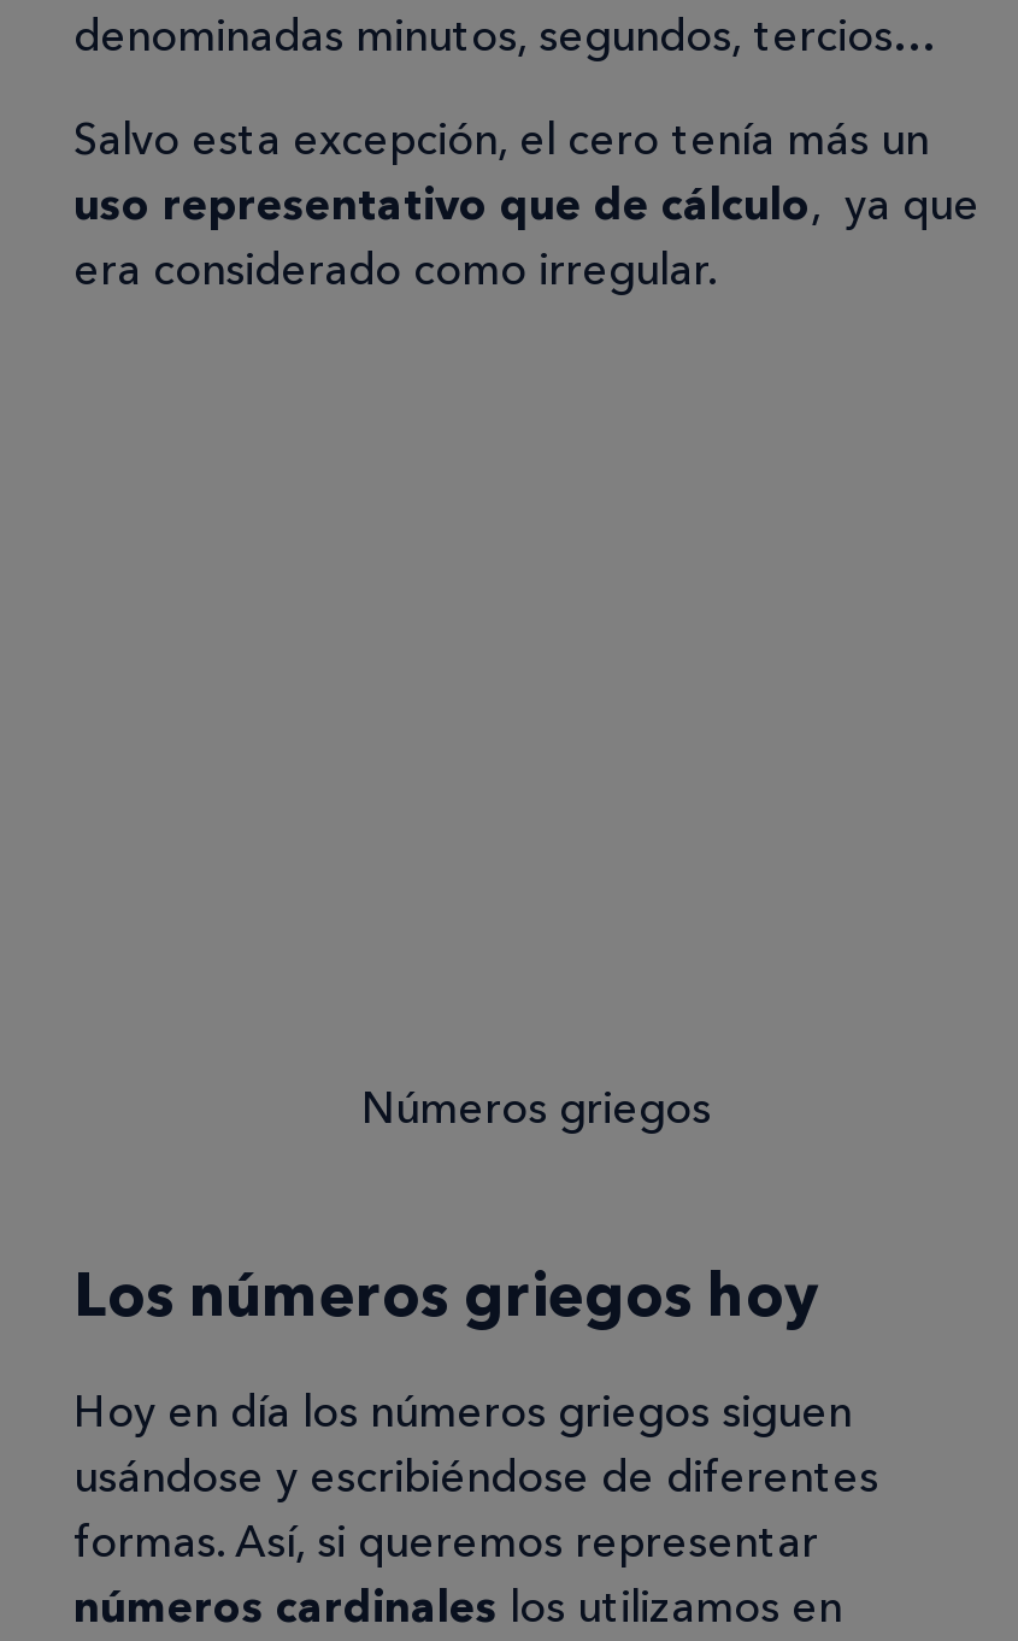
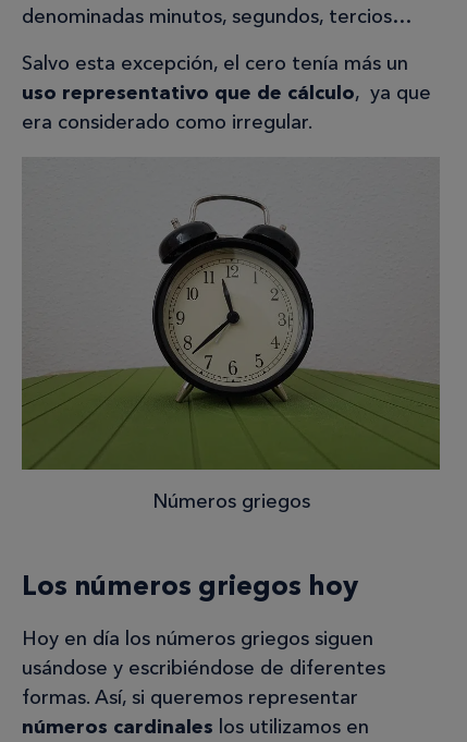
+ [image]
